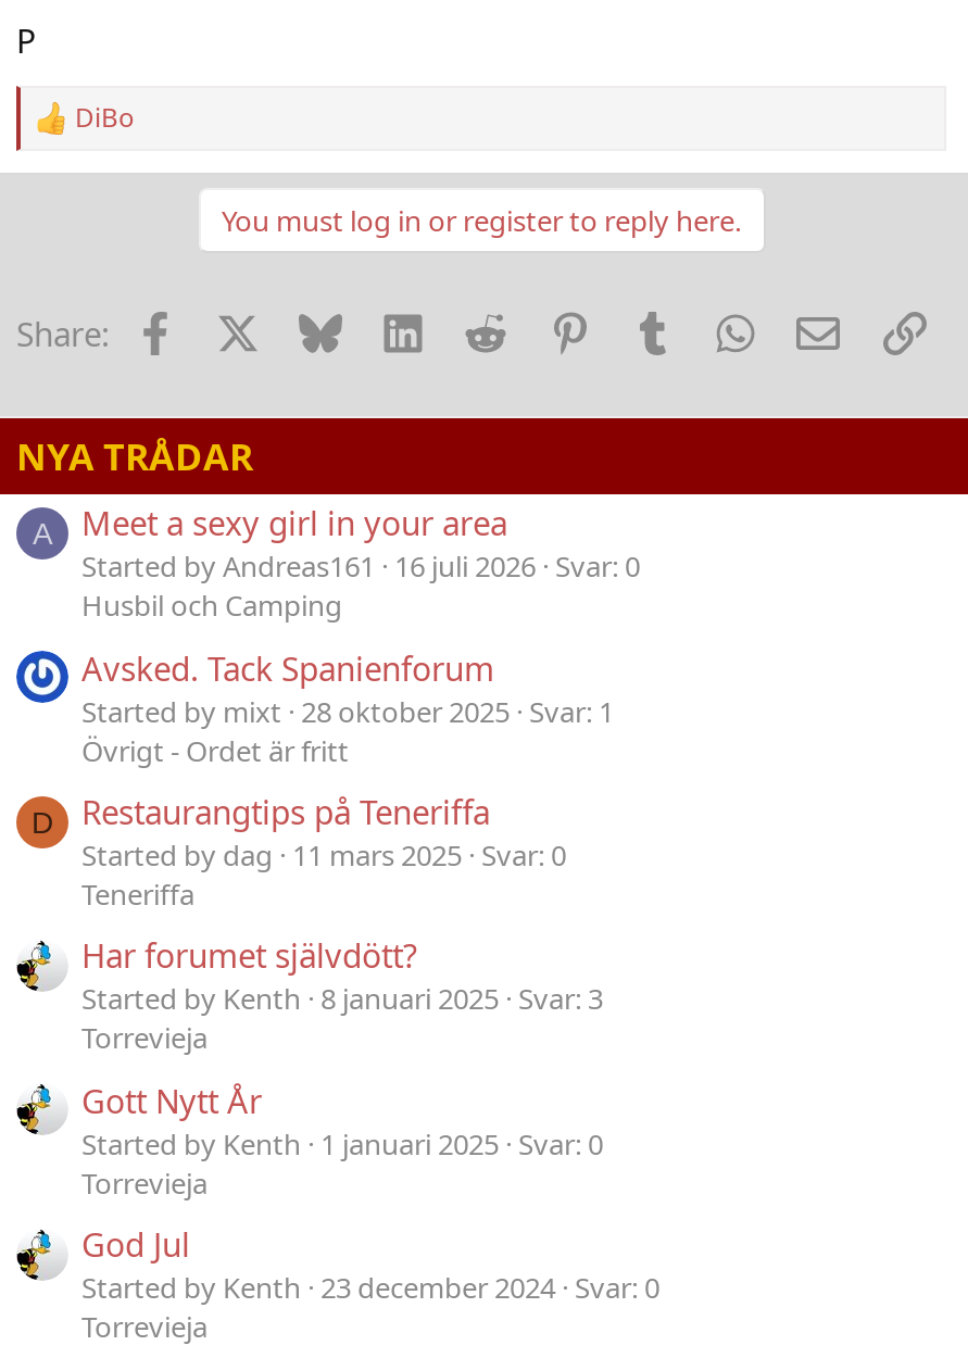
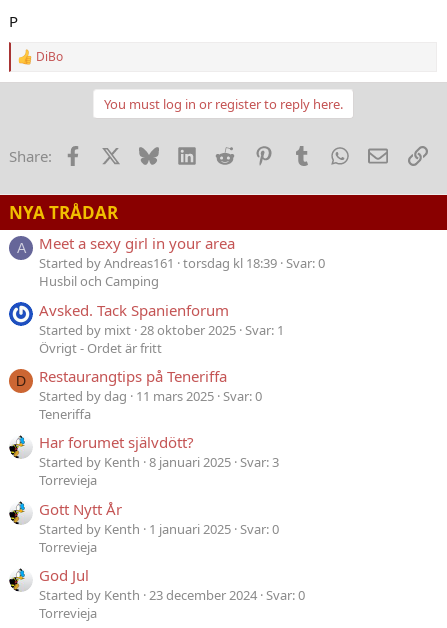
- Started by Andreas161 16 juli 2026 Svar: 0
+ Started by Andreas161 torsdag kl 18:39 Svar: 0
